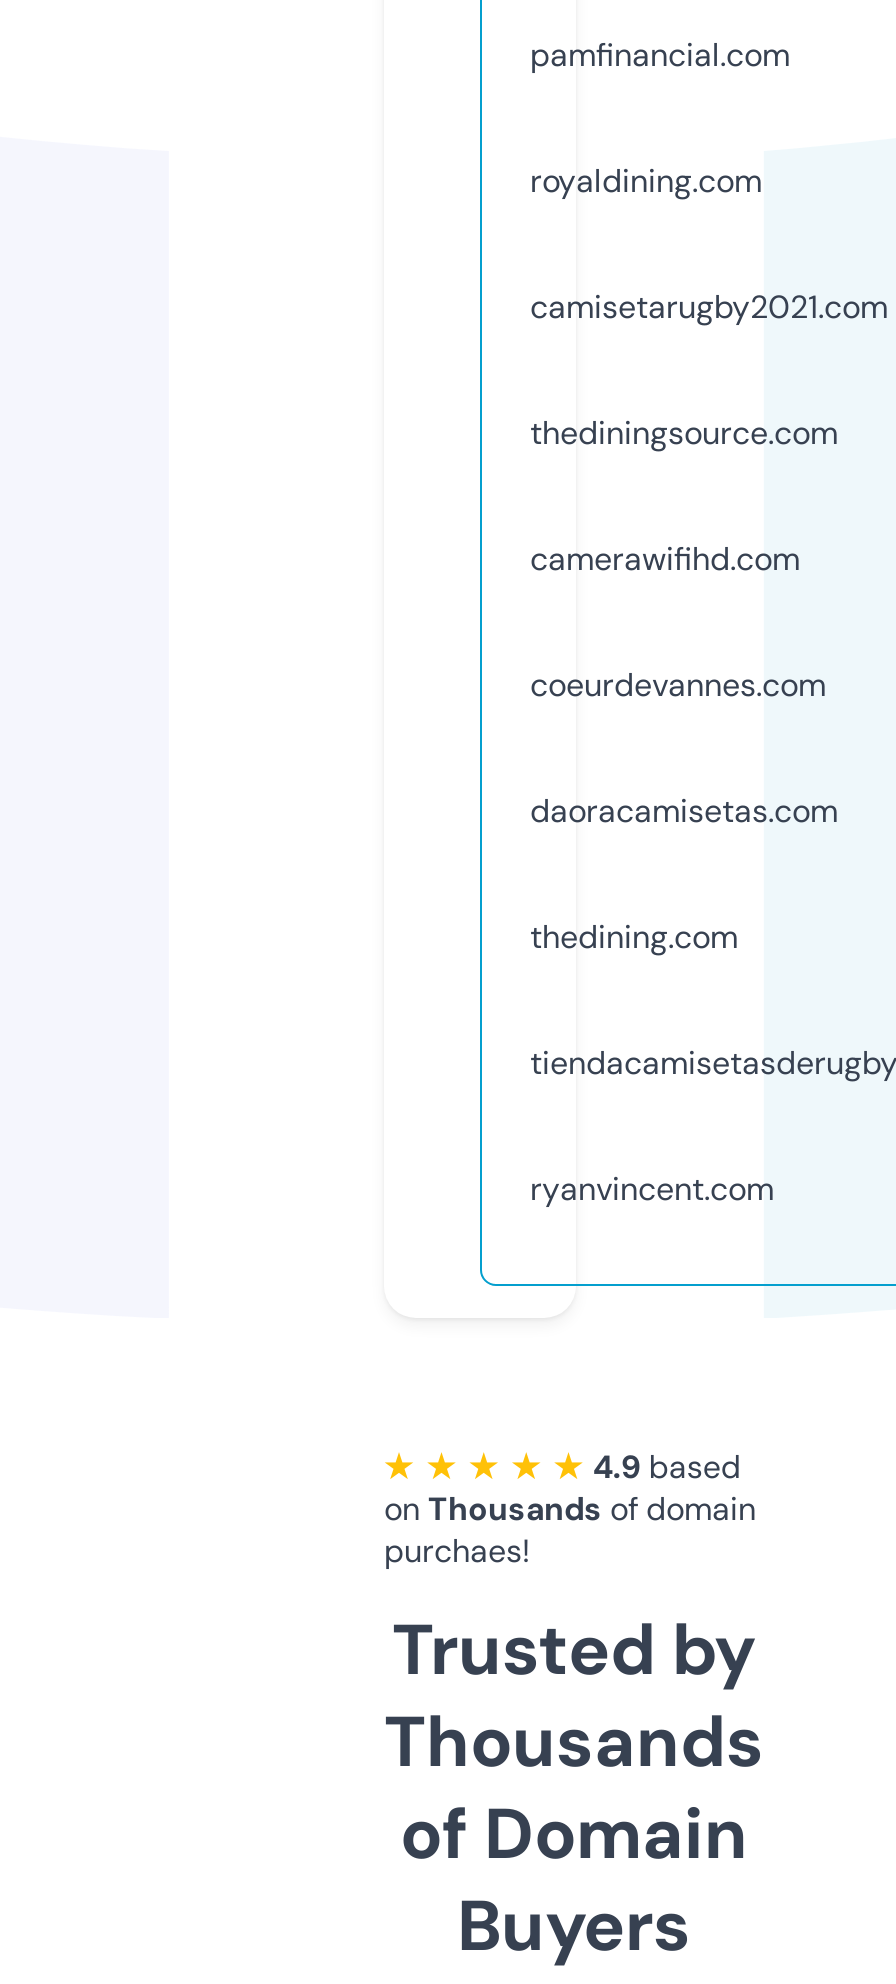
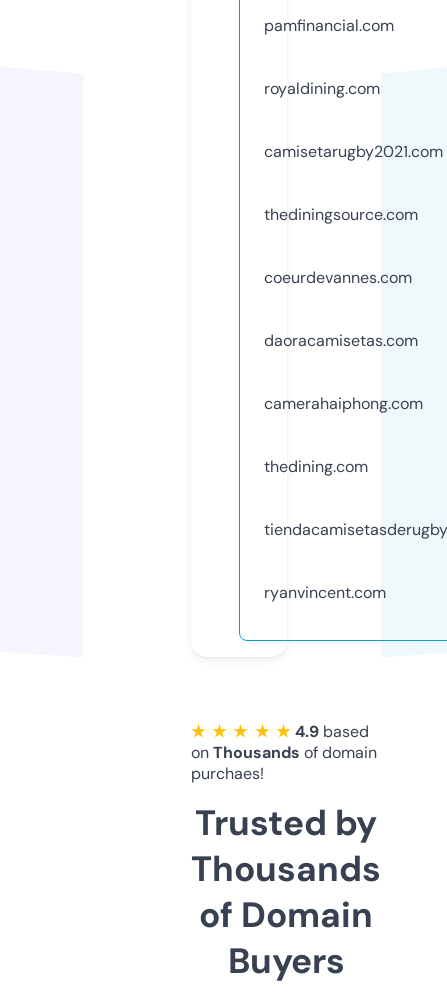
- camerawifihd.com

moved up: coeurdevannes.com | daoracamisetas.com

+ camerahaiphong.com
